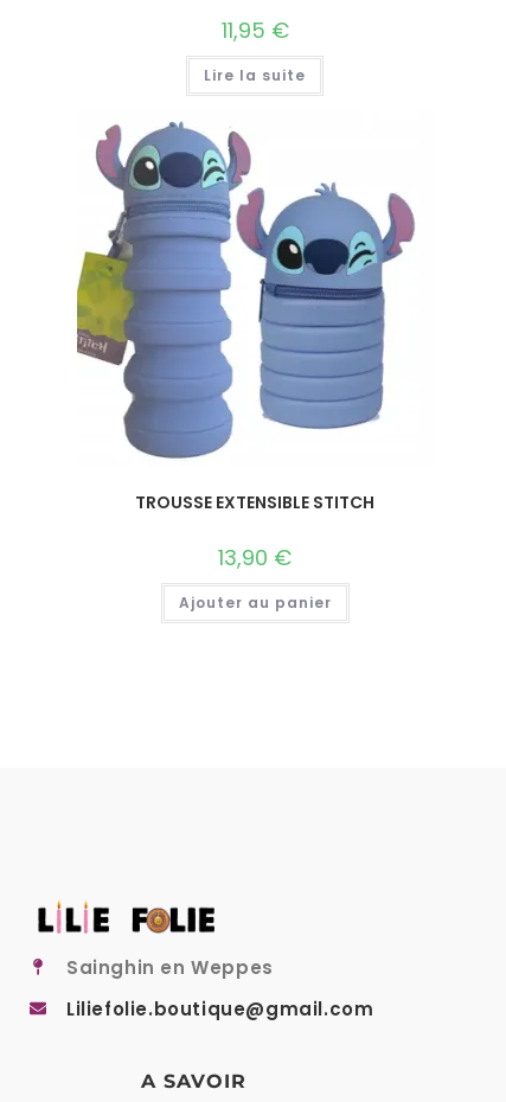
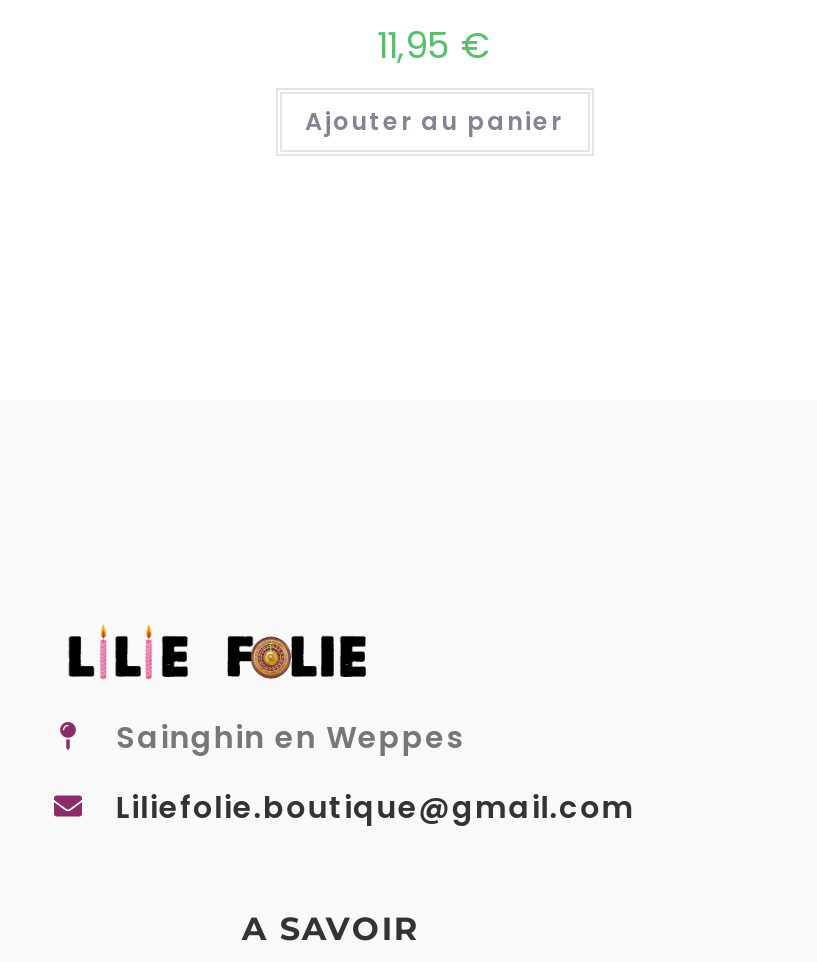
- Lire la suite

- [image]
- TROUSSE EXTENSIBLE STITCH
- 13,90 €
